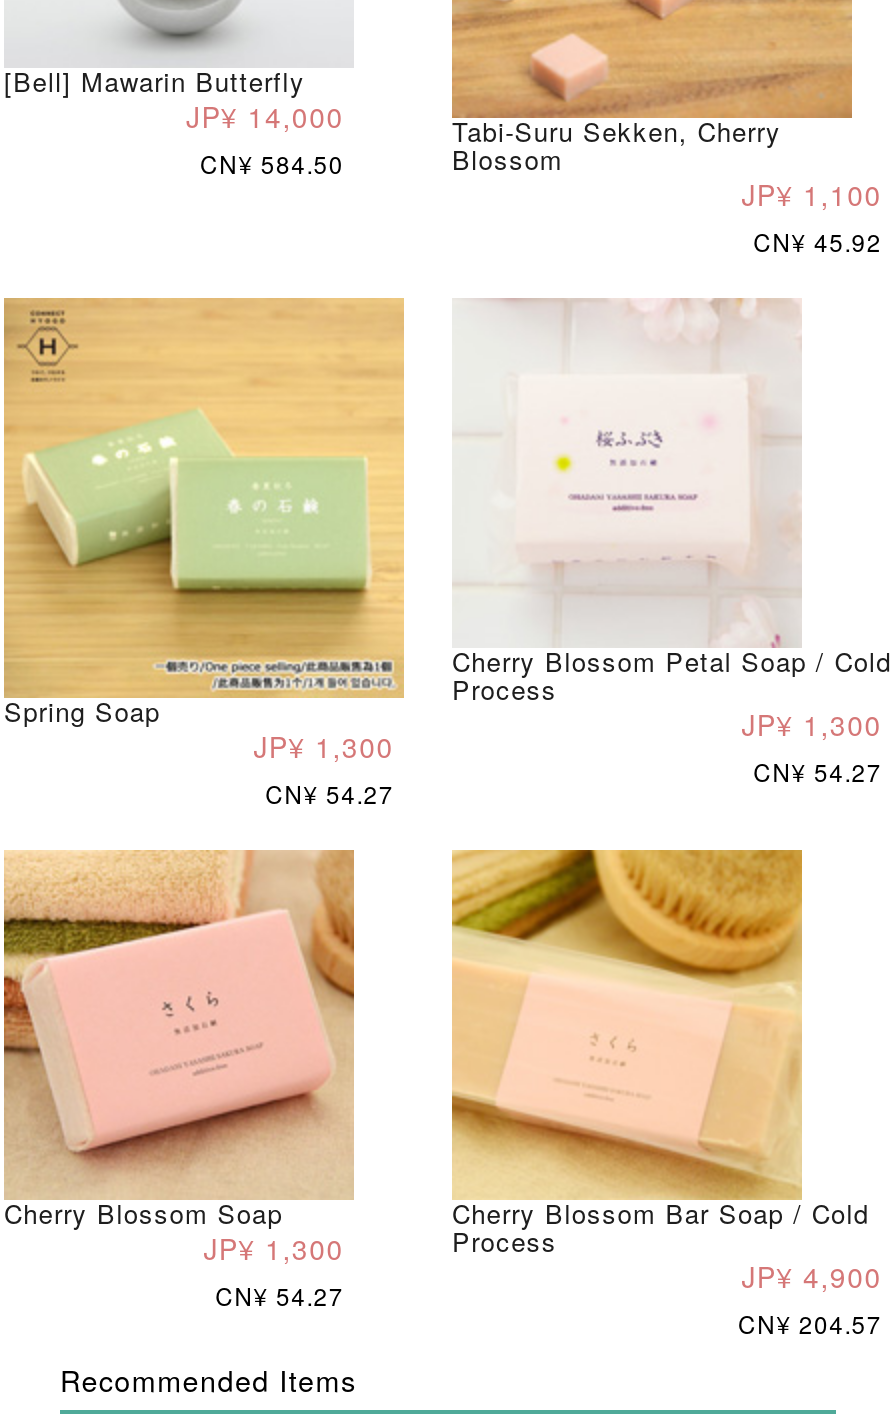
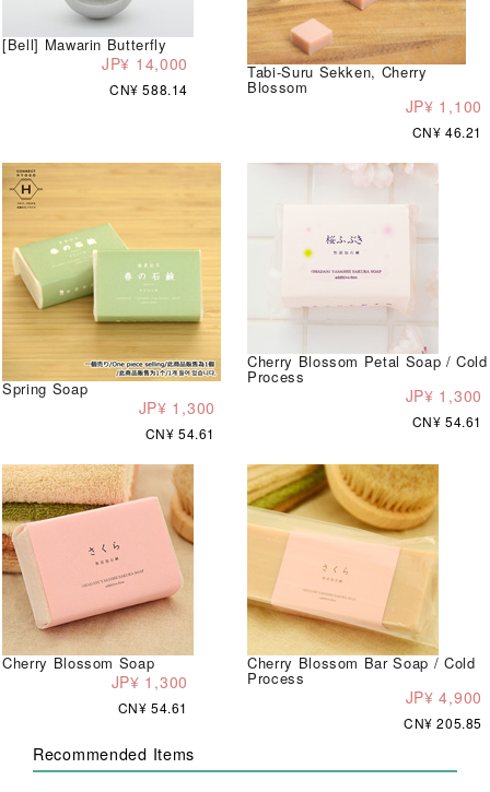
- CN¥ 584.50
+ CN¥ 588.14

- CN¥ 45.92
+ CN¥ 46.21

- CN¥ 54.27
+ CN¥ 54.61

- CN¥ 54.27
+ CN¥ 54.61

- CN¥ 54.27
+ CN¥ 54.61

- CN¥ 204.57
+ CN¥ 205.85
